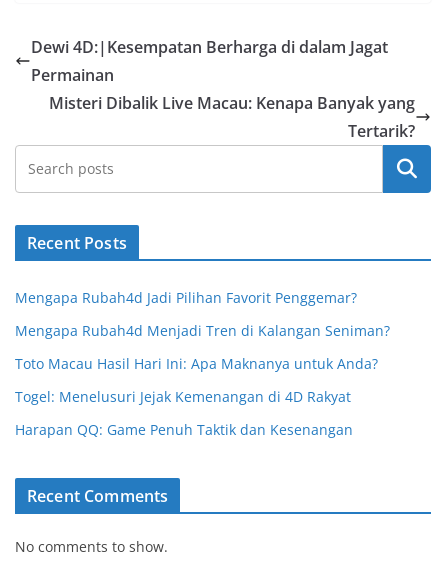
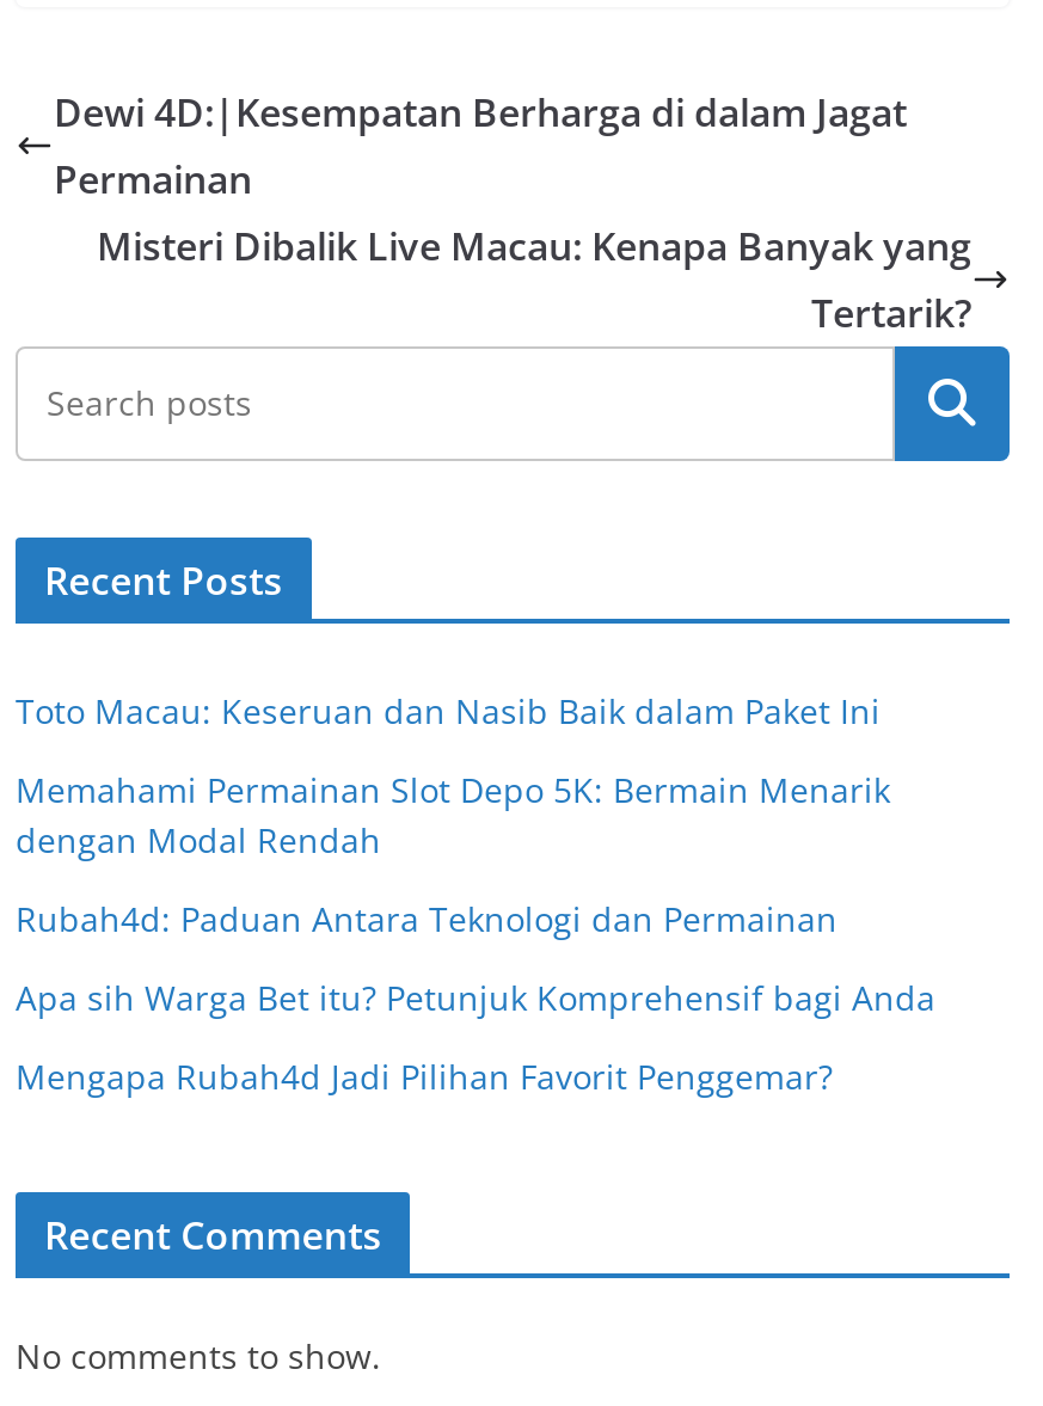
+ Toto Macau: Keseruan dan Nasib Baik dalam Paket Ini
+ Memahami Permainan Slot Depo 5K: Bermain Menarik
+ dengan Modal Rendah
+ Rubah4d: Paduan Antara Teknologi dan Permainan
+ Apa sih Warga Bet itu? Petunjuk Komprehensif bagi Anda

moved down: Mengapa Rubah4d Jadi Pilihan Favorit Penggemar?

- Mengapa Rubah4d Menjadi Tren di Kalangan Seniman?
- Toto Macau Hasil Hari Ini: Apa Maknanya untuk Anda?
- Togel: Menelusuri Jejak Kemenangan di 4D Rakyat
- Harapan QQ: Game Penuh Taktik dan Kesenangan
